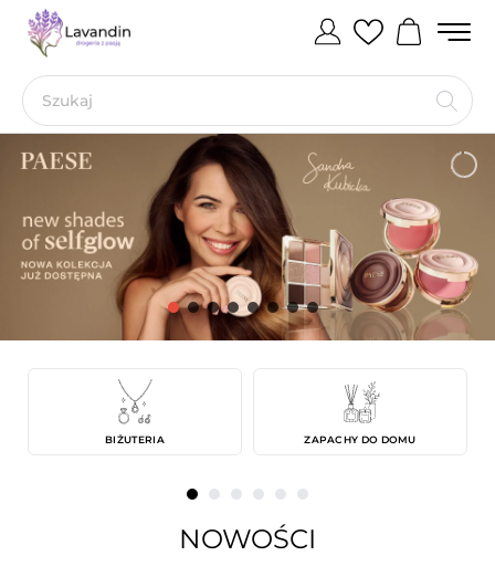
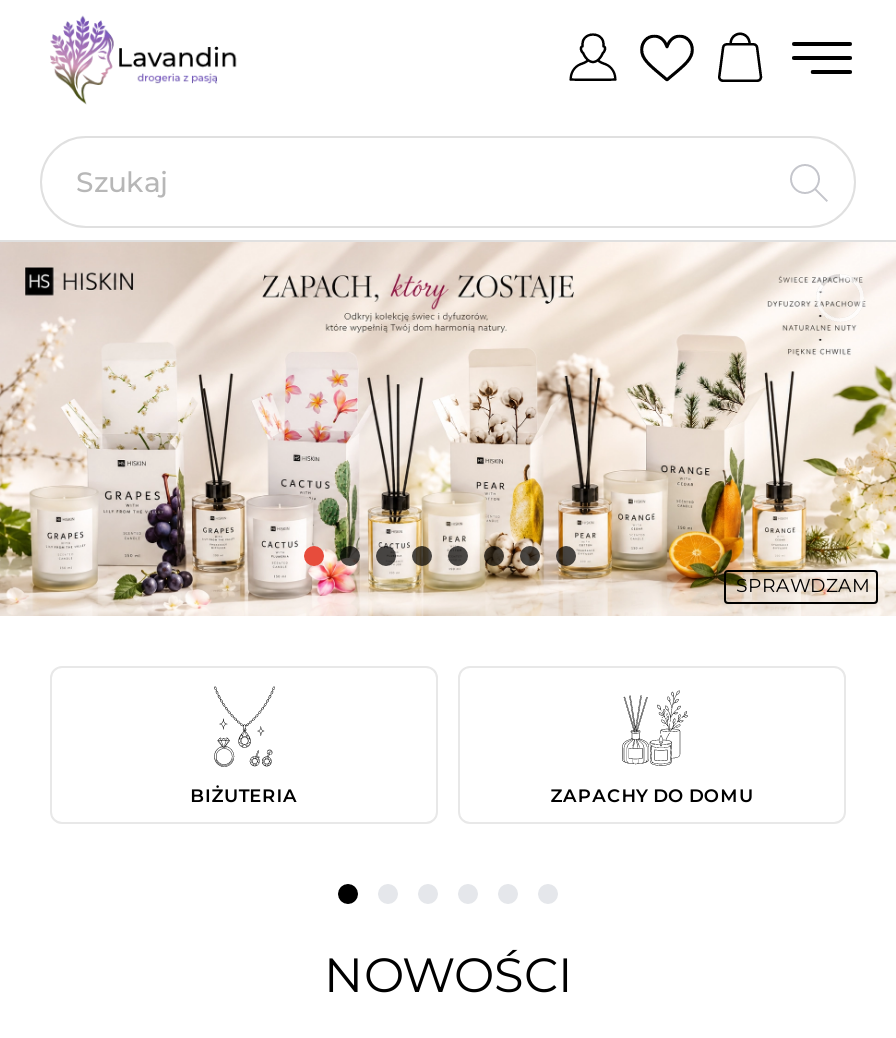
+ SPRAWDZAM

- [image]
+ [image]
